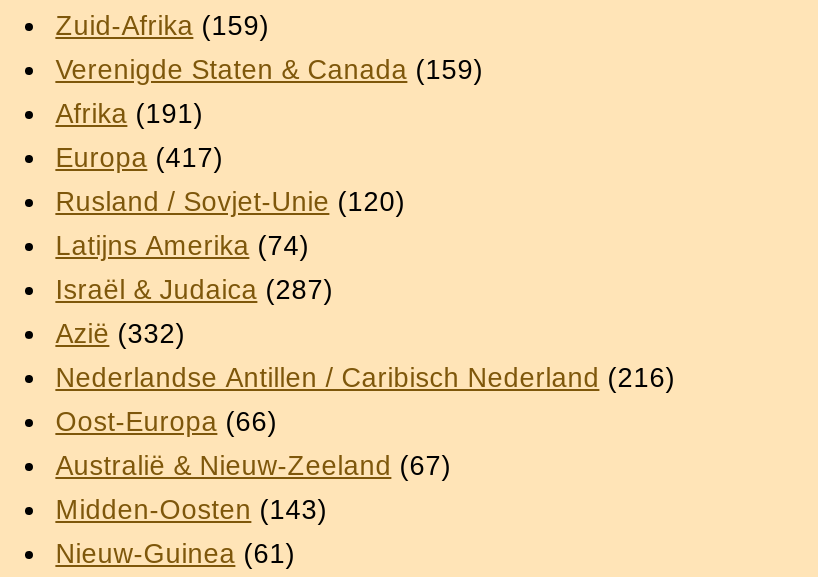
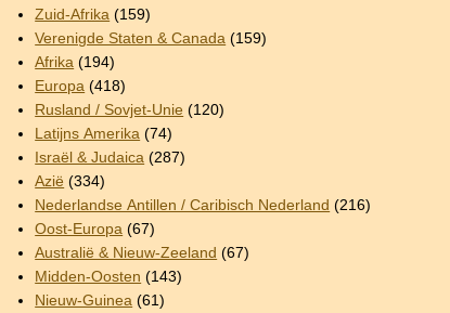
- Afrika (191)
+ Afrika (194)

- Europa (417)
+ Europa (418)

- Azië (332)
+ Azië (334)

- Oost-Europa (66)
+ Oost-Europa (67)
